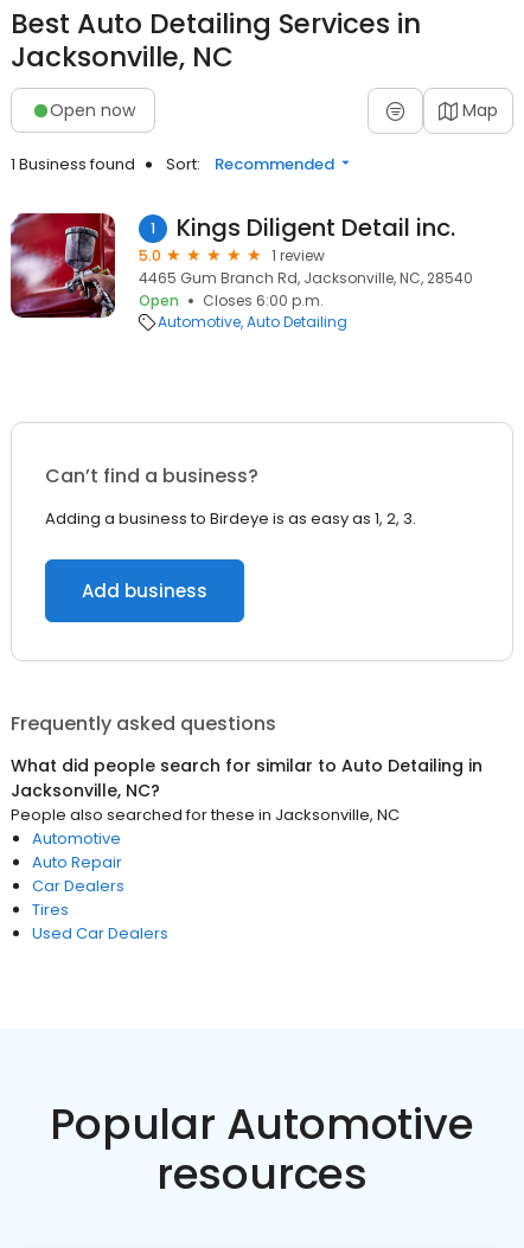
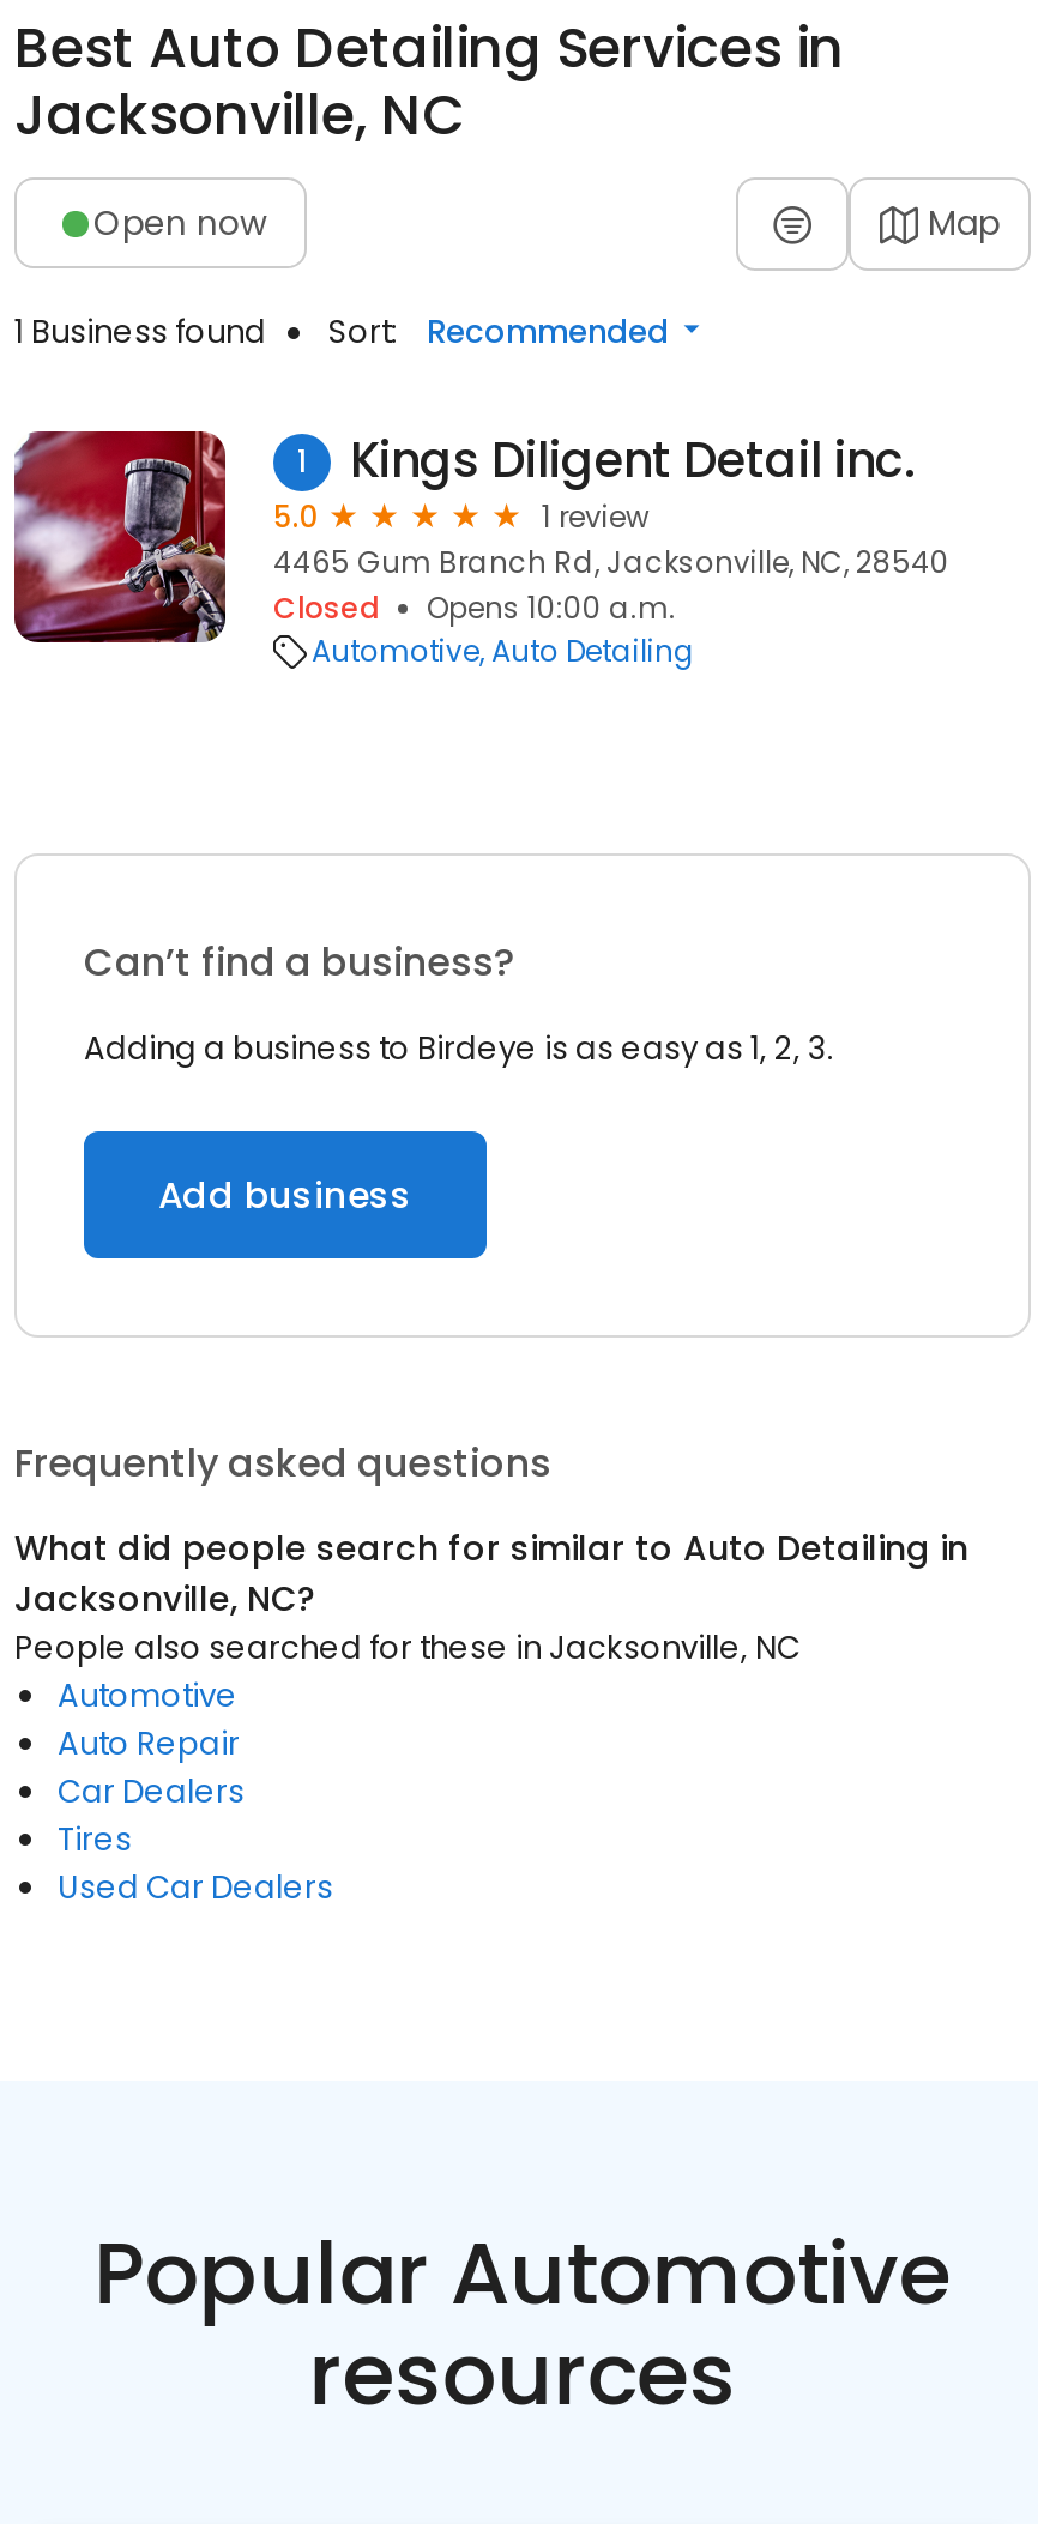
- Open
- Closes 6:00 p.m.
+ Closed
+ Opens 10:00 a.m.
